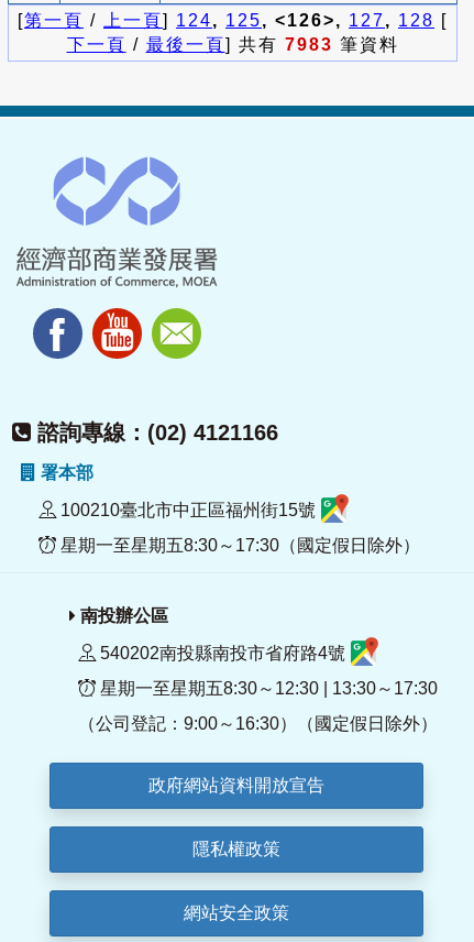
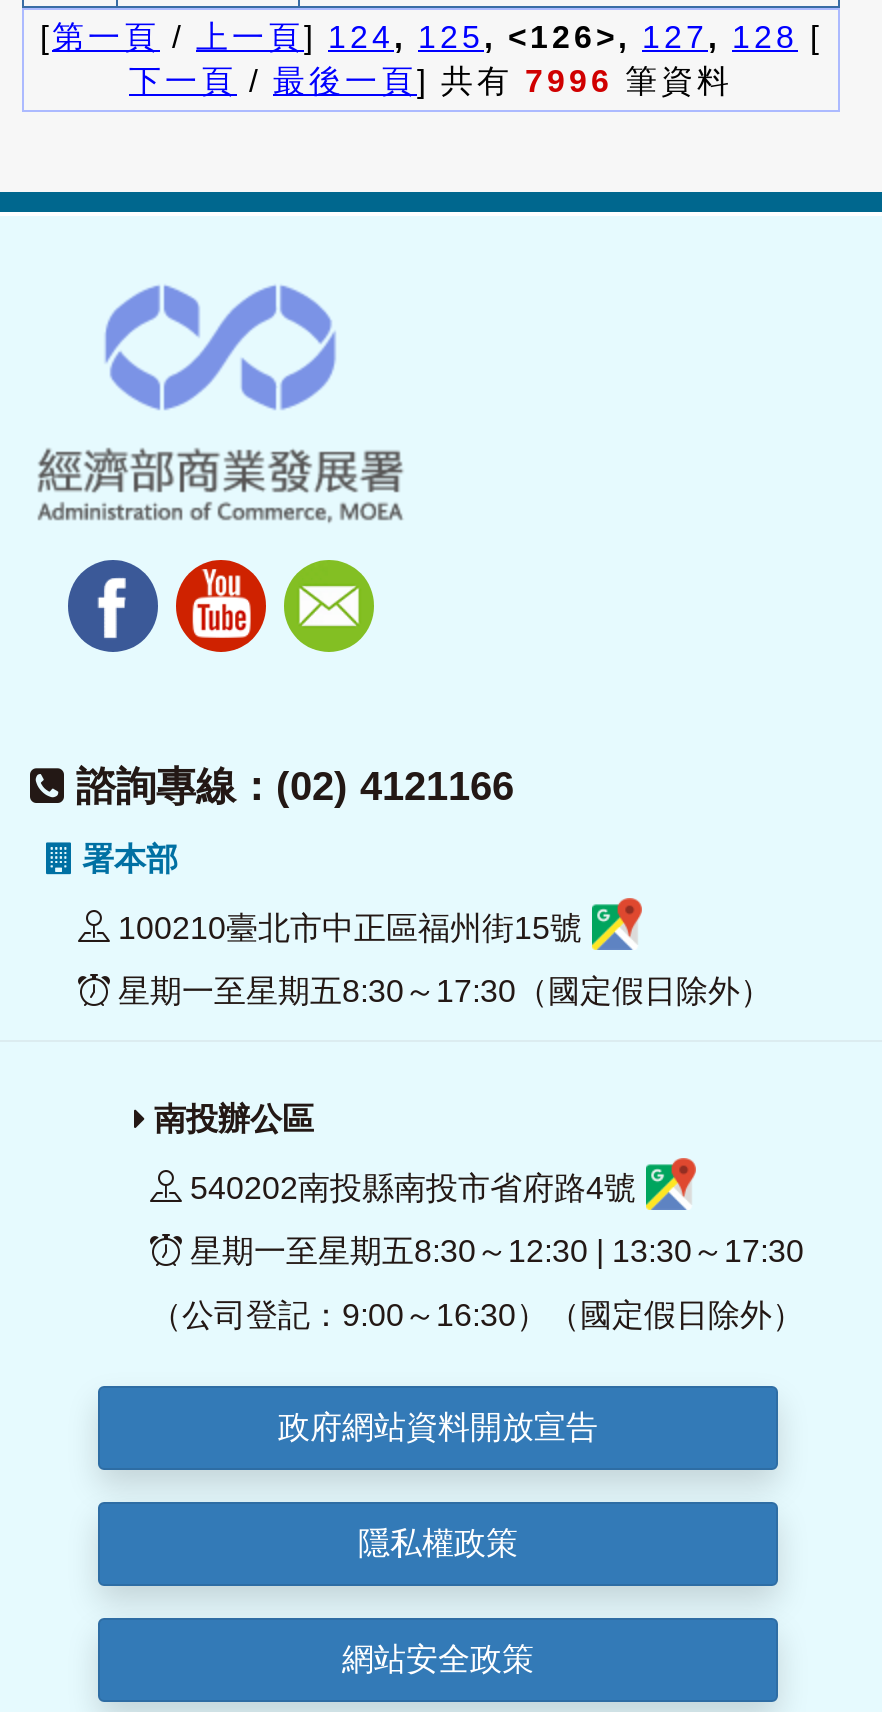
- 下一頁/最後一頁] 共有7983筆資料
+ 下一頁/最後一頁] 共有7996筆資料
